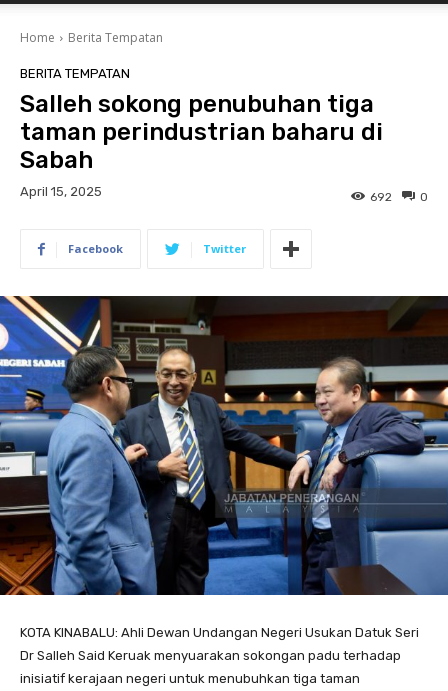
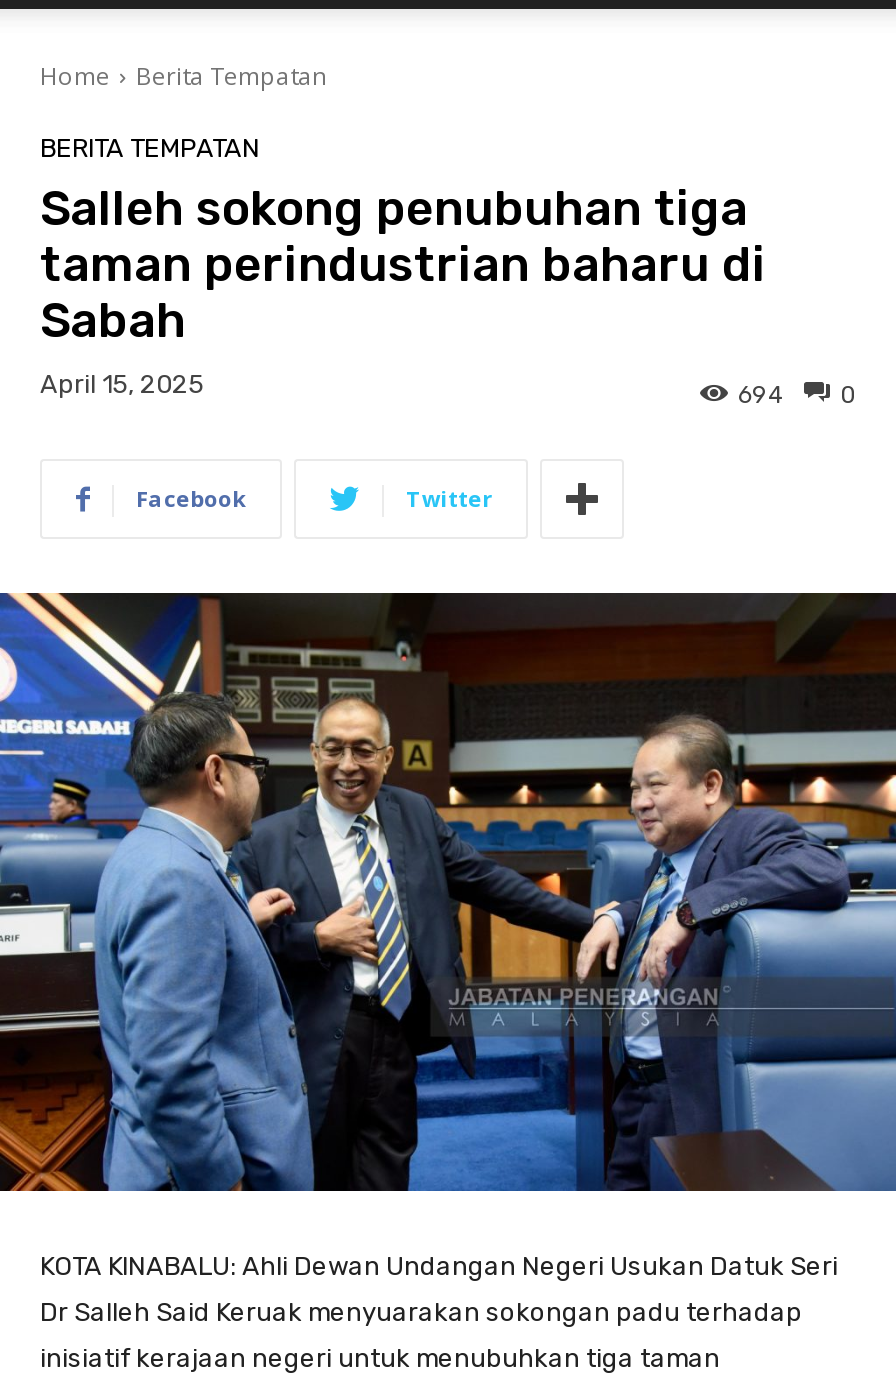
- 692 0
+ 694 0
